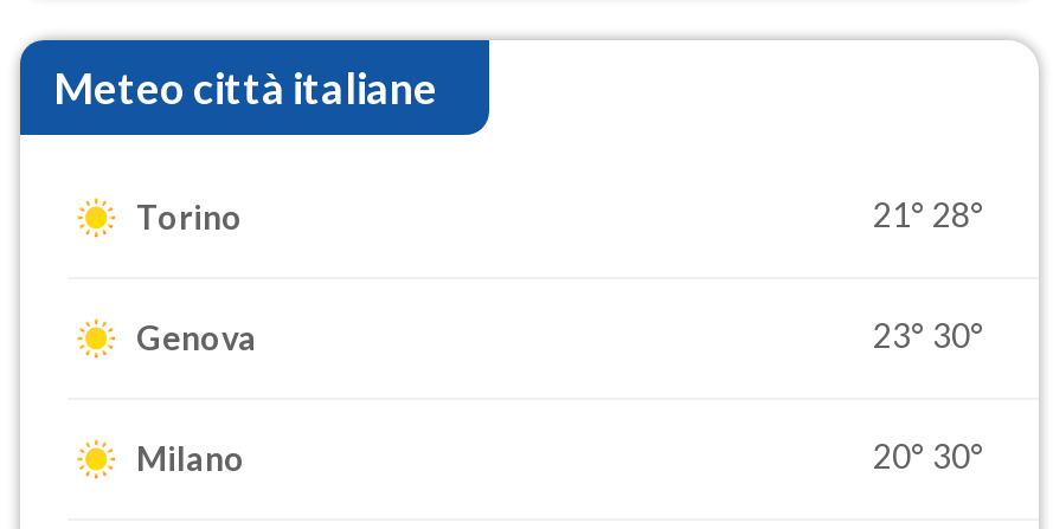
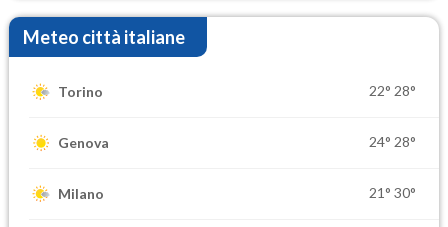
- 21° 28°
+ 22° 28°

- 23° 30°
+ 24° 28°

- 20° 30°
+ 21° 30°
